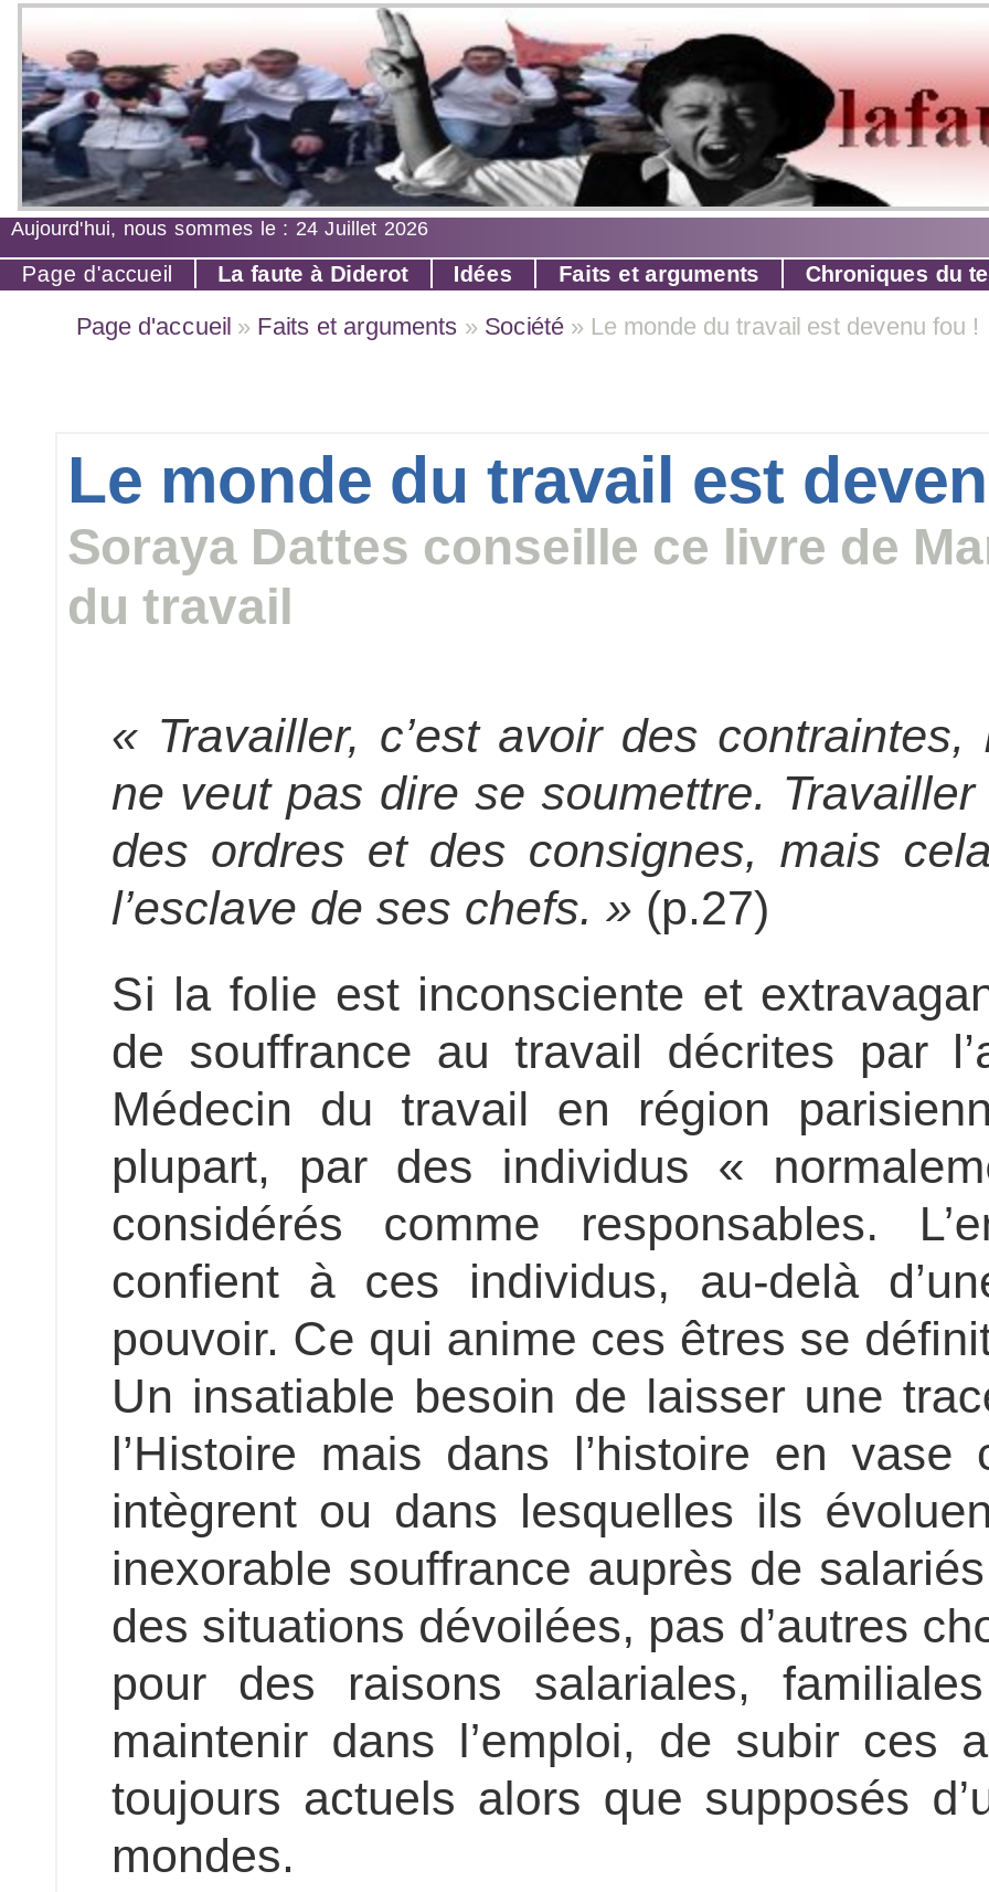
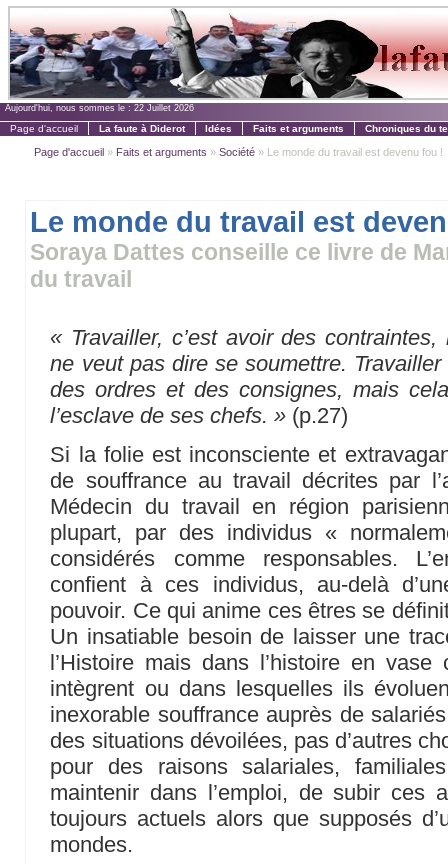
- Aujourd'hui, nous sommes le :24 Juillet 2026
+ Aujourd'hui, nous sommes le :22 Juillet 2026
